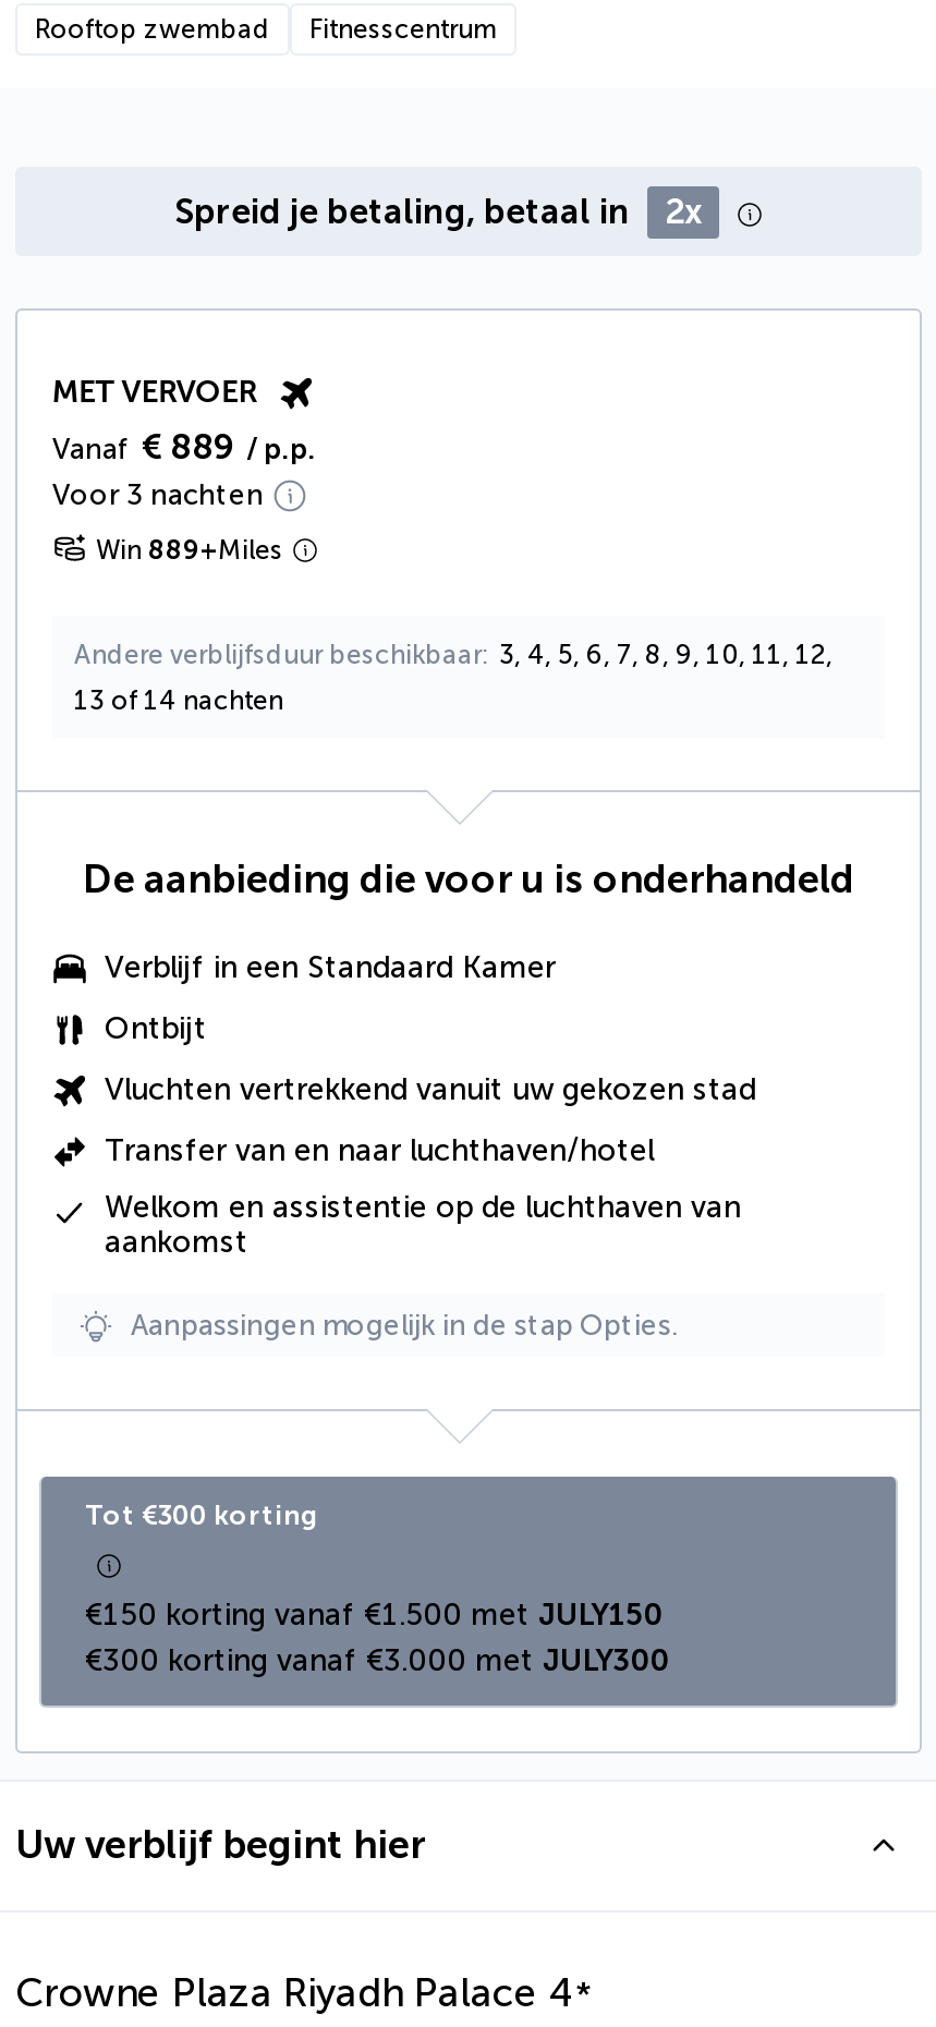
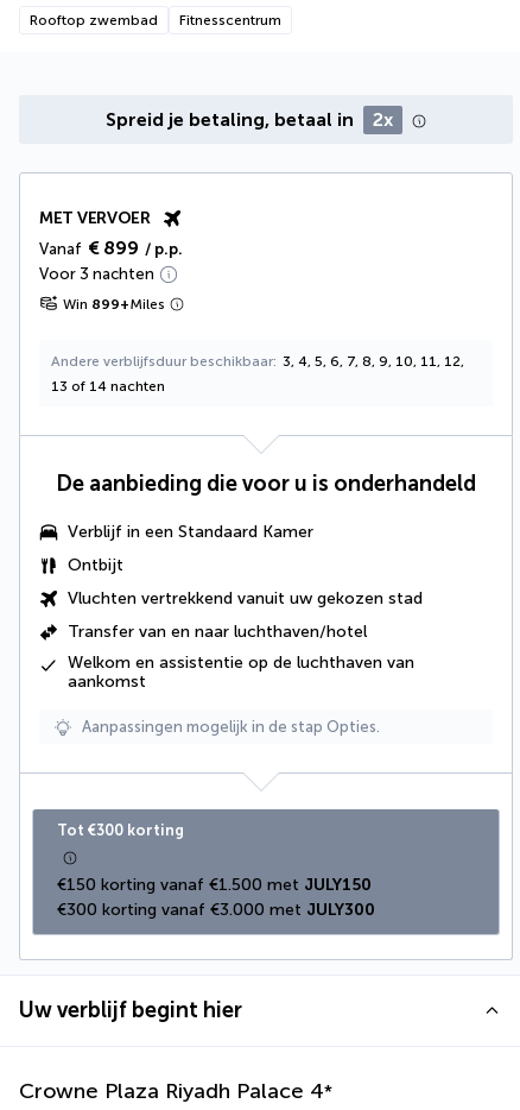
- Vanaf € 889 / p.p.
+ Vanaf € 899 / p.p.

- Win 889+Miles
+ Win 899+Miles
